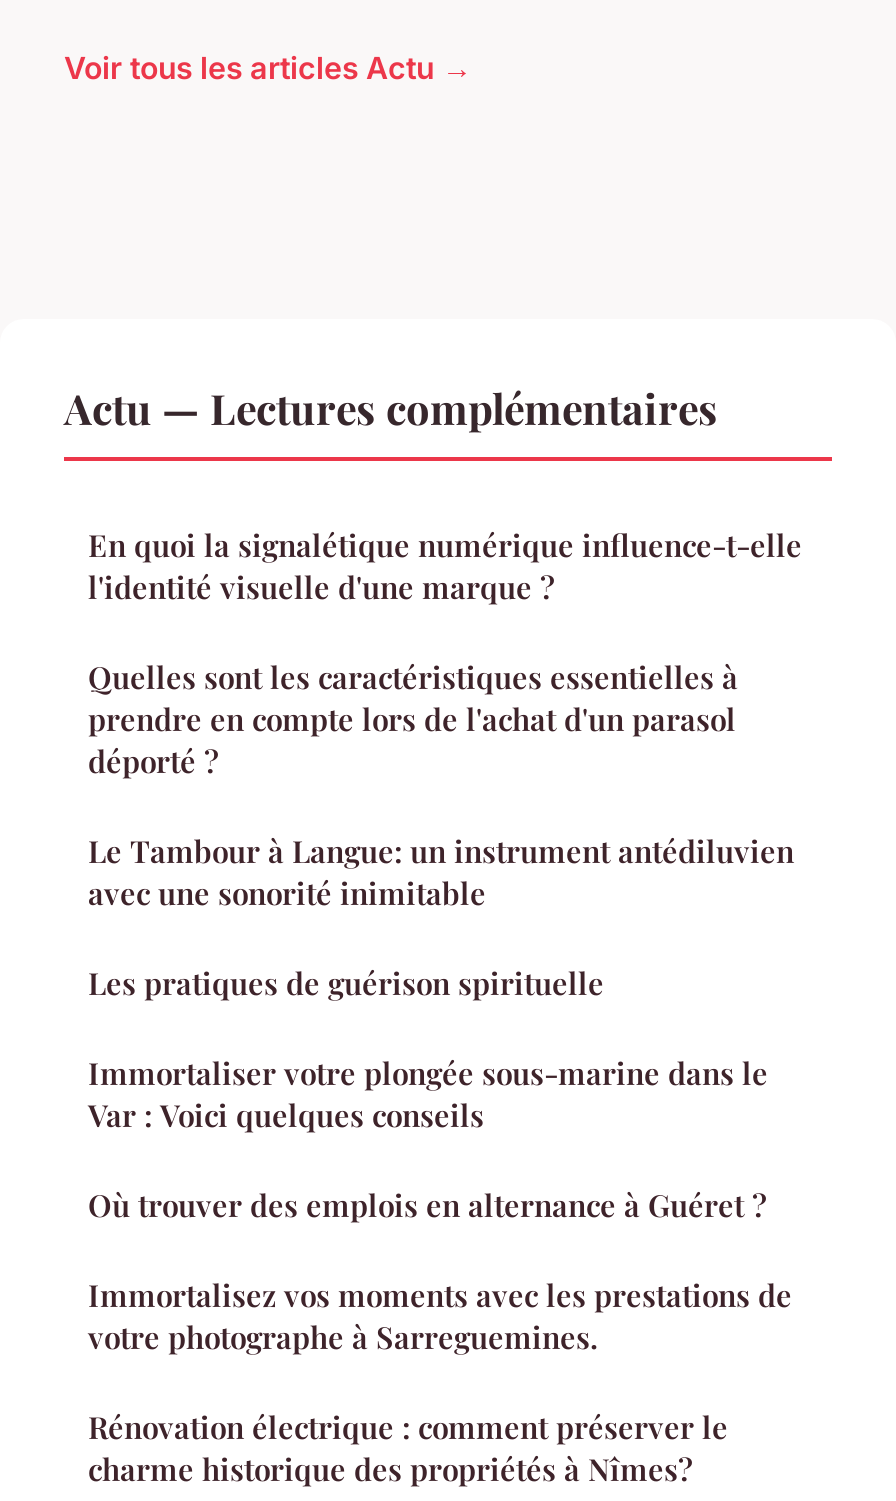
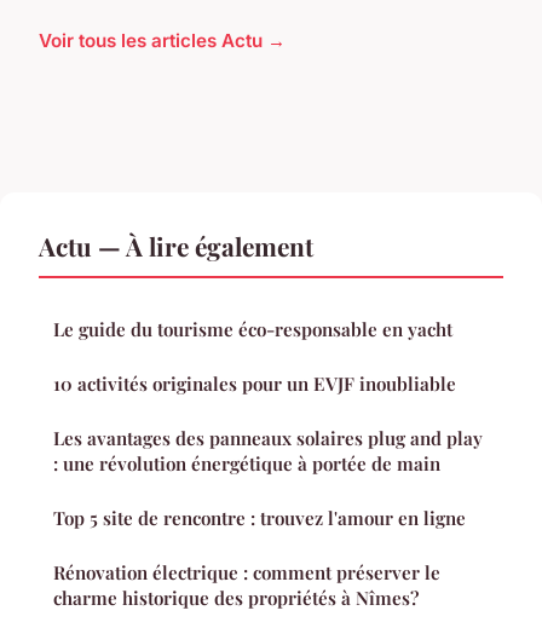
- Actu — Lectures complémentaires
- En quoi la signalétique numérique influence-t-elle
- l'identité visuelle d'une marque ?
- Quelles sont les caractéristiques essentielles à
- prendre en compte lors de l'achat d'un parasol
- déporté ?
- Le Tambour à Langue: un instrument antédiluvien
- avec une sonorité inimitable
- Les pratiques de guérison spirituelle
- Immortaliser votre plongée sous-marine dans le
- Var : Voici quelques conseils
- Où trouver des emplois en alternance à Guéret ?
- Immortalisez vos moments avec les prestations de
- votre photographe à Sarreguemines.
+ Actu — À lire également
+ Le guide du tourisme éco-responsable en yacht
+ 10 activités originales pour un EVJF inoubliable
+ Les avantages des panneaux solaires plug and play
+ : une révolution énergétique à portée de main
+ Top 5 site de rencontre : trouvez l'amour en ligne
